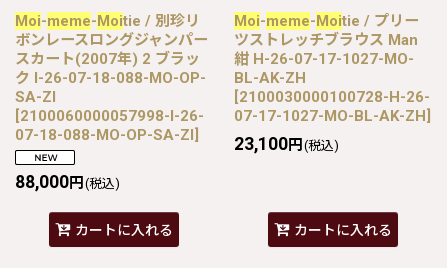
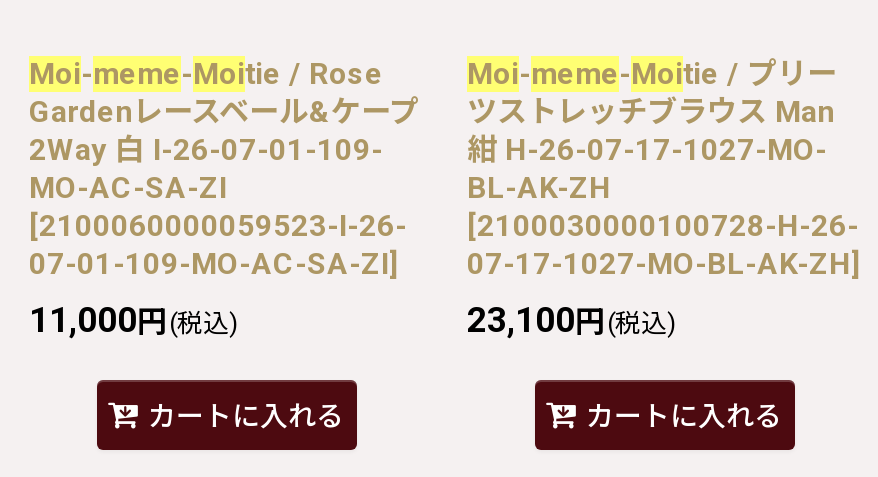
- Moi-meme-Moitie / 別珍リ
- ボンレースロングジャンパー
- スカート(2007年) 2 ブラッ
- ク I-26-07-18-088-MO-OP-
- SA-ZI
- [2100060000057998-I-26-
- 07-18-088-MO-OP-SA-ZI]
- 88,000円(税込)
+ Moi-meme-Moitie / Rose
+ Gardenレースベール&ケープ
+ 2Way 白 I-26-07-01-109-
+ MO-AC-SA-ZI
+ [2100060000059523-I-26-
+ 07-01-109-MO-AC-SA-ZI]
+ 11,000円(税込)
